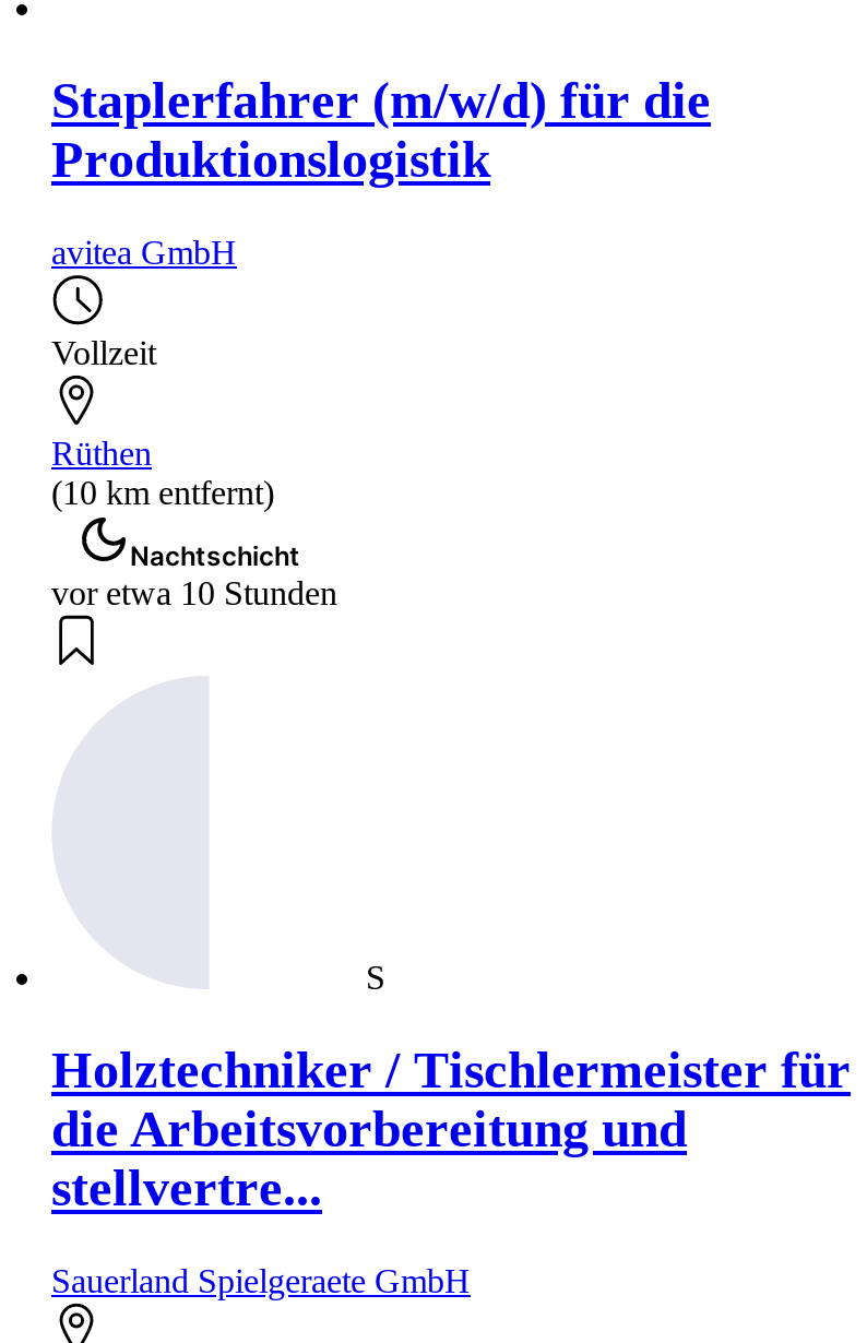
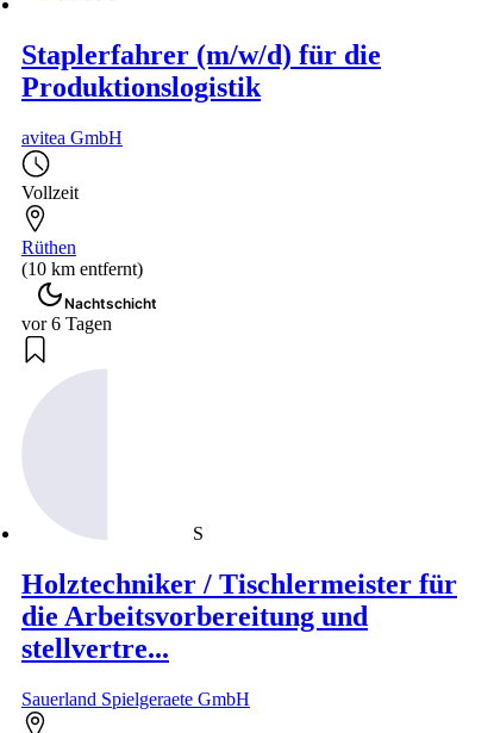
- vor etwa 10 Stunden
+ vor 6 Tagen
